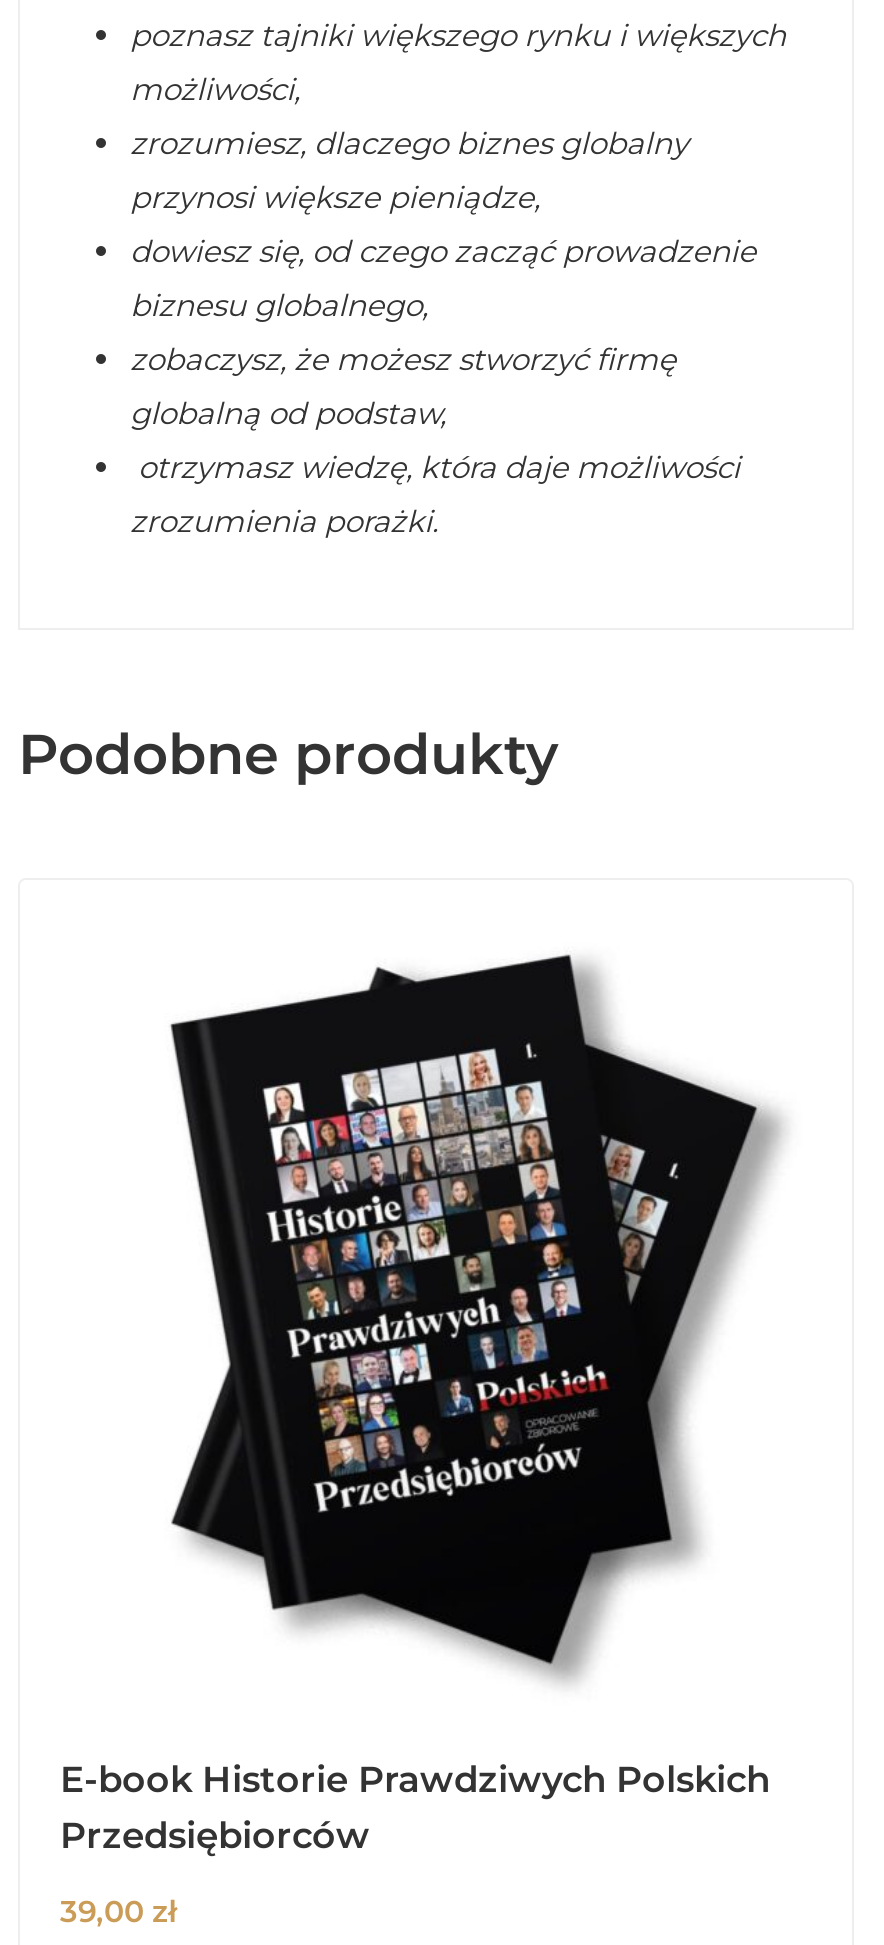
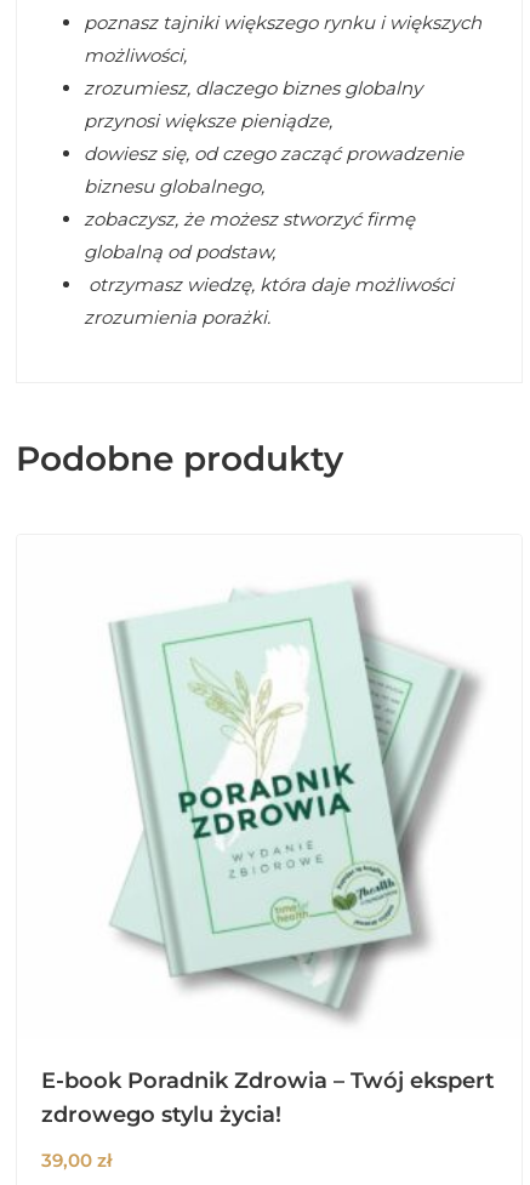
- [image]
+ [image]

- E-book Historie Prawdziwych Polskich
- Przedsiębiorców
+ E-book Poradnik Zdrowia – Twój ekspert
+ zdrowego stylu życia!
